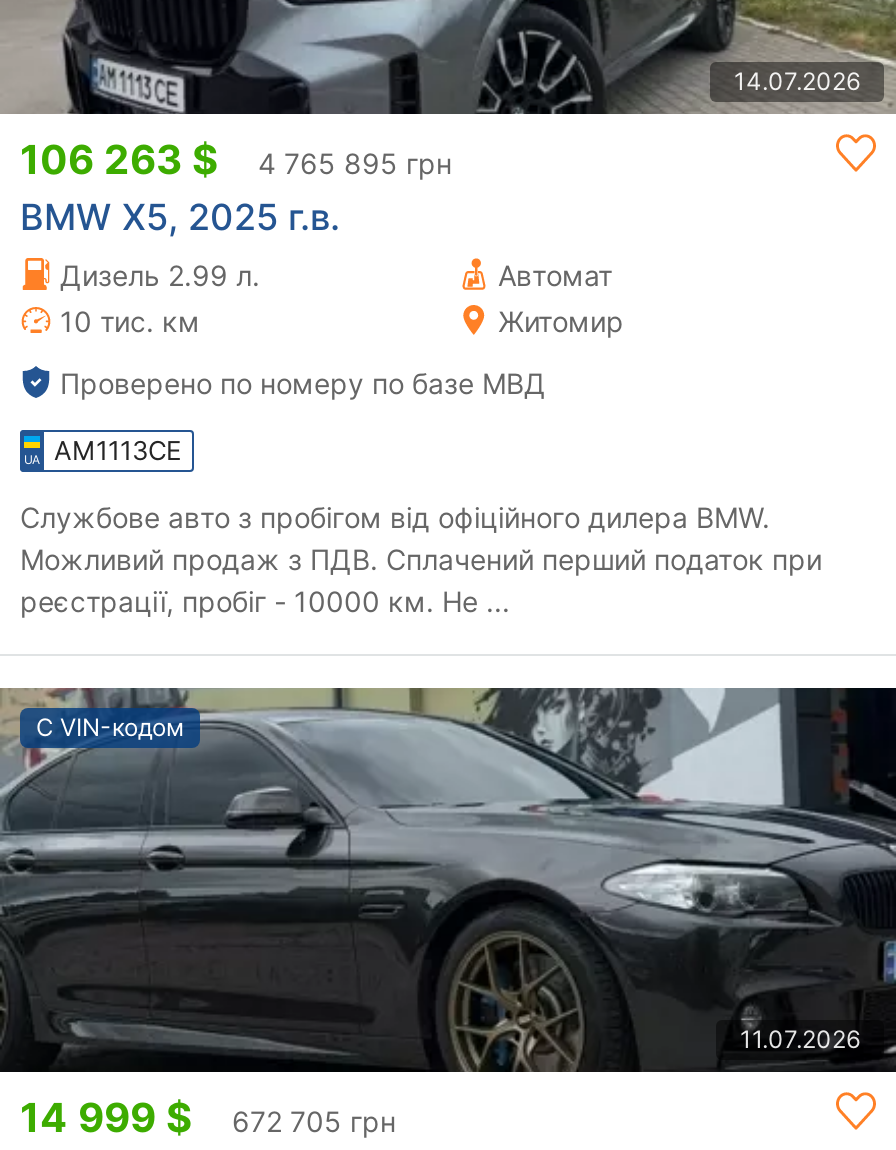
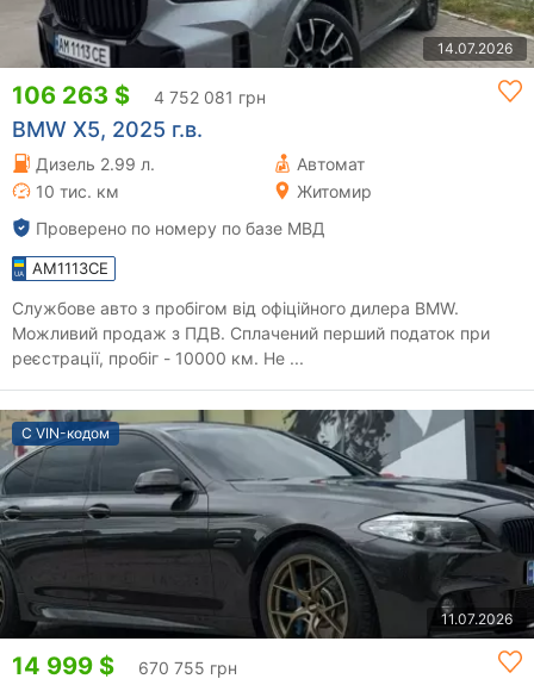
- 106 263 $ 4 765 895 грн
+ 106 263 $ 4 752 081 грн

- 14 999 $ 672 705 грн
+ 14 999 $ 670 755 грн
